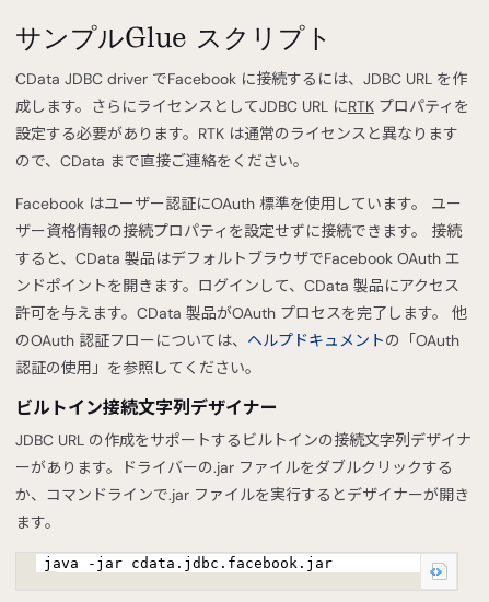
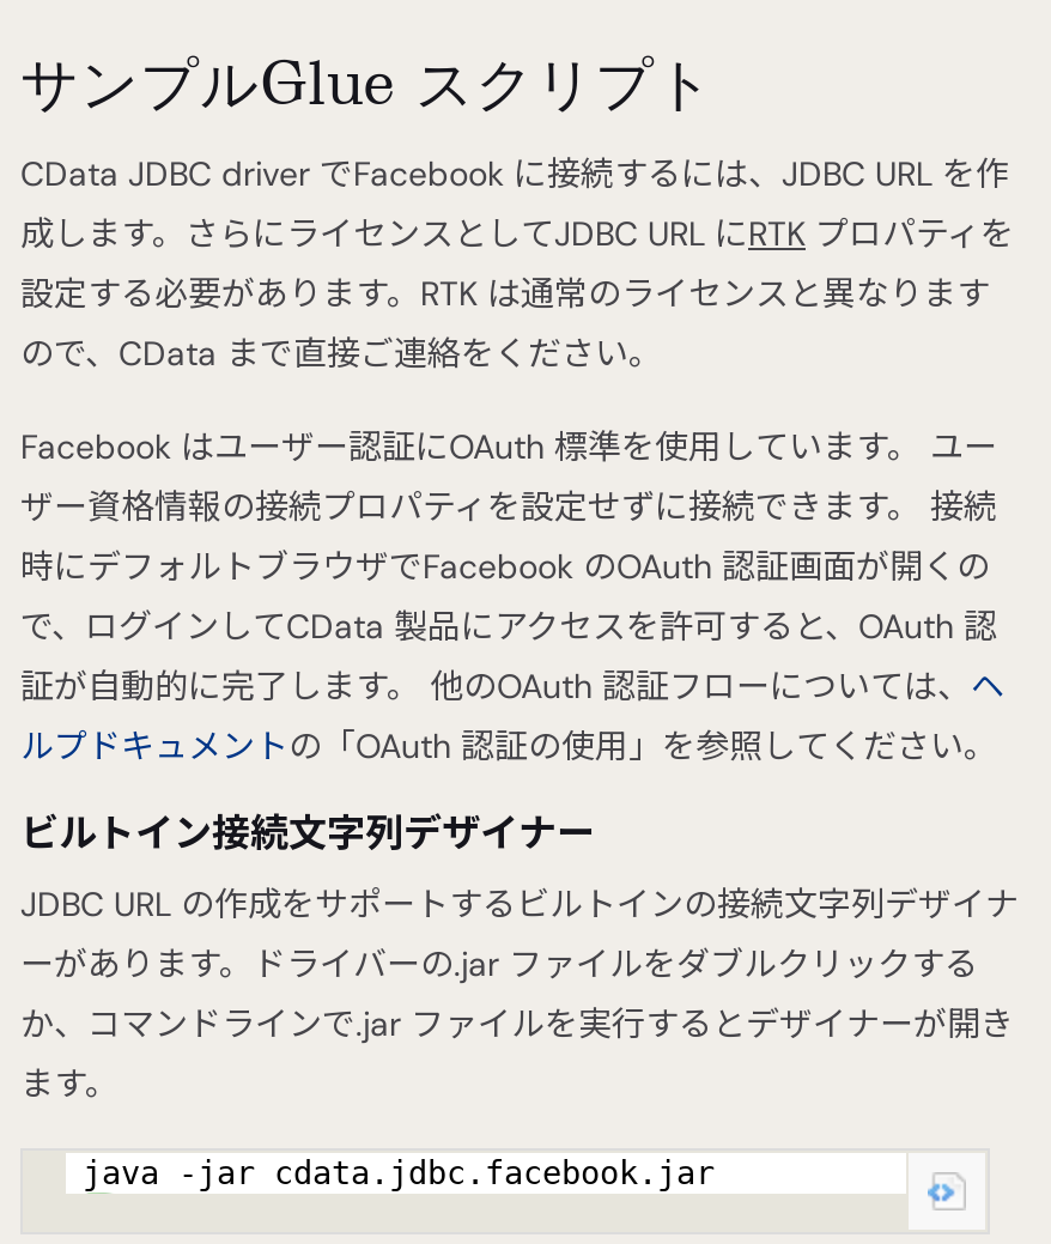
- すると、CData 製品はデフォルトブラウザでFacebook OAuth エ
- ンドポイントを開きます。ログインして、CData 製品にアクセス
- 許可を与えます。CData 製品がOAuth プロセスを完了します。 他
- のOAuth 認証フローについては、ヘルプドキュメントの「OAuth
- 認証の使用」を参照してください。
+ 時にデフォルトブラウザでFacebook のOAuth 認証画面が開くの
+ で、ログインしてCData 製品にアクセスを許可すると、OAuth 認
+ 証が自動的に完了します。 他のOAuth 認証フローについては、ヘ
+ ルプドキュメントの「OAuth 認証の使用」を参照してください。
